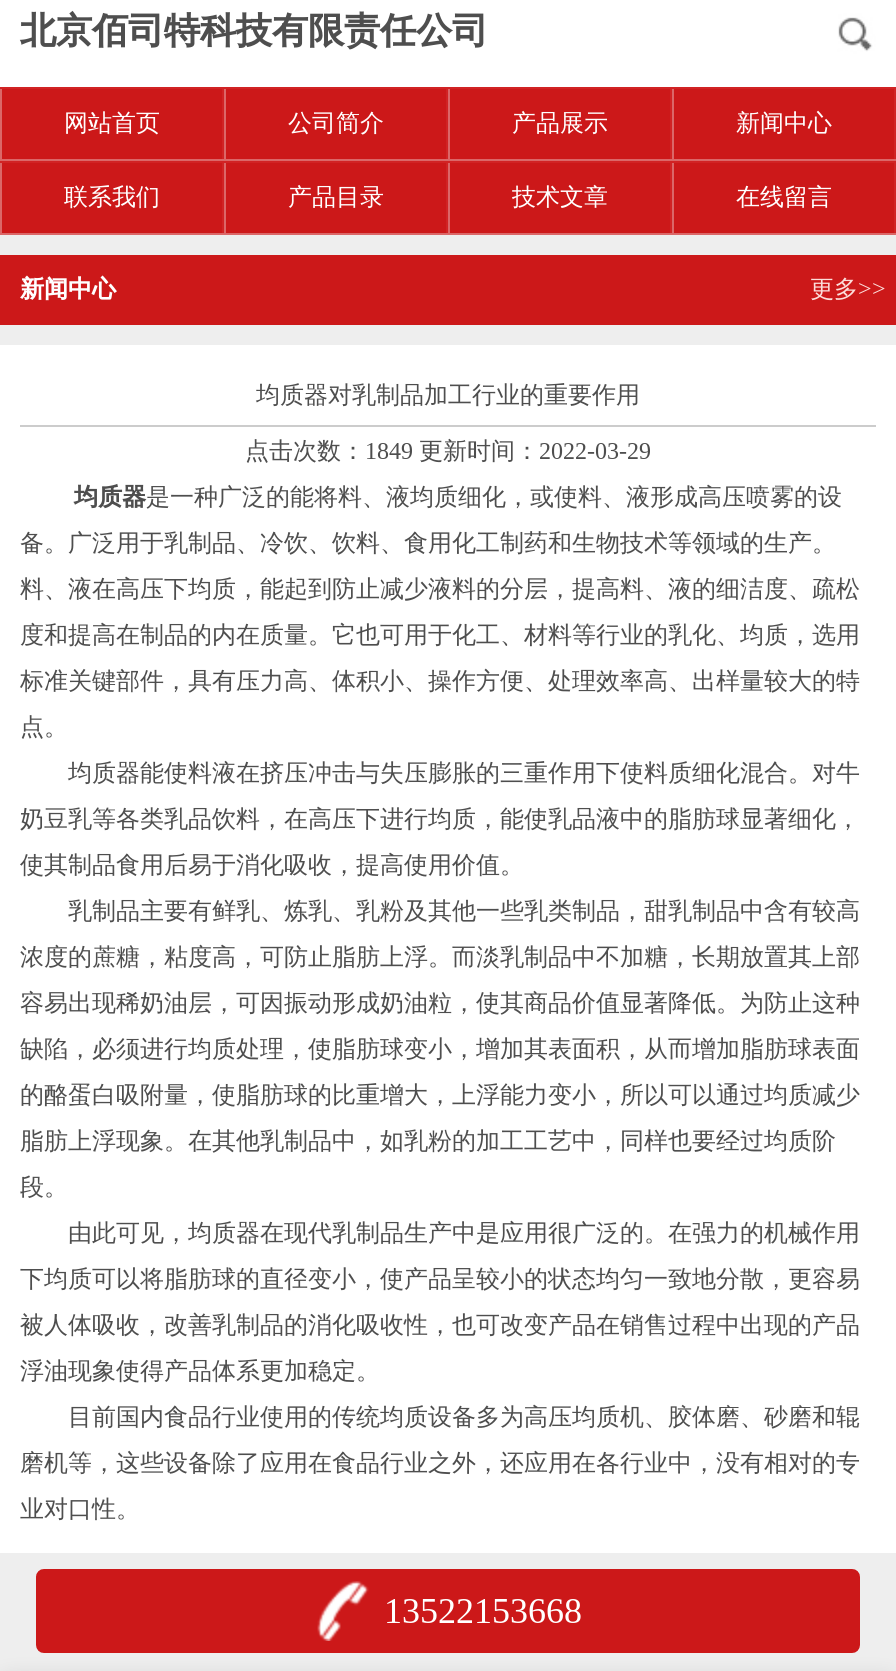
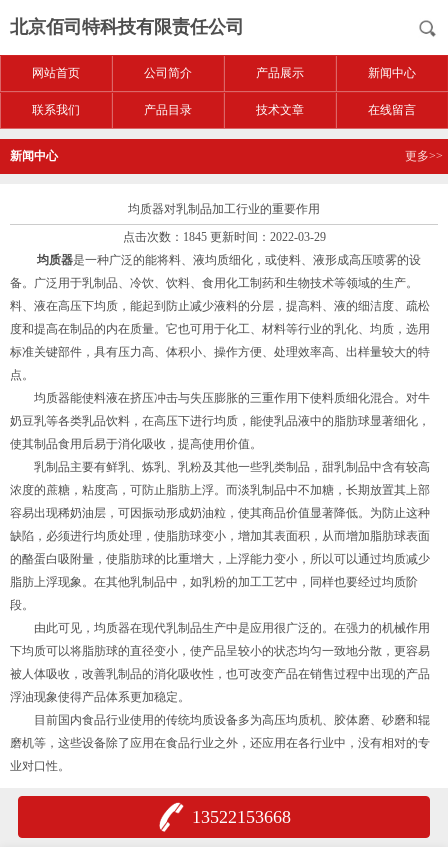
- 点击次数：1849 更新时间：2022-03-29
+ 点击次数：1845 更新时间：2022-03-29
